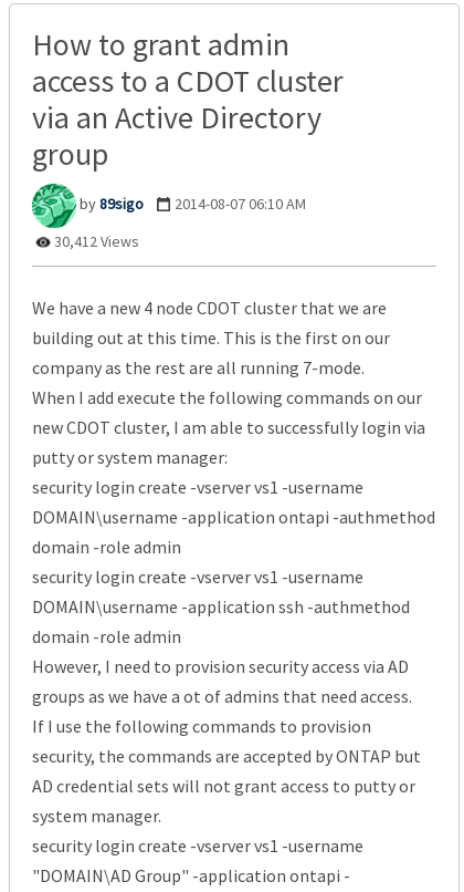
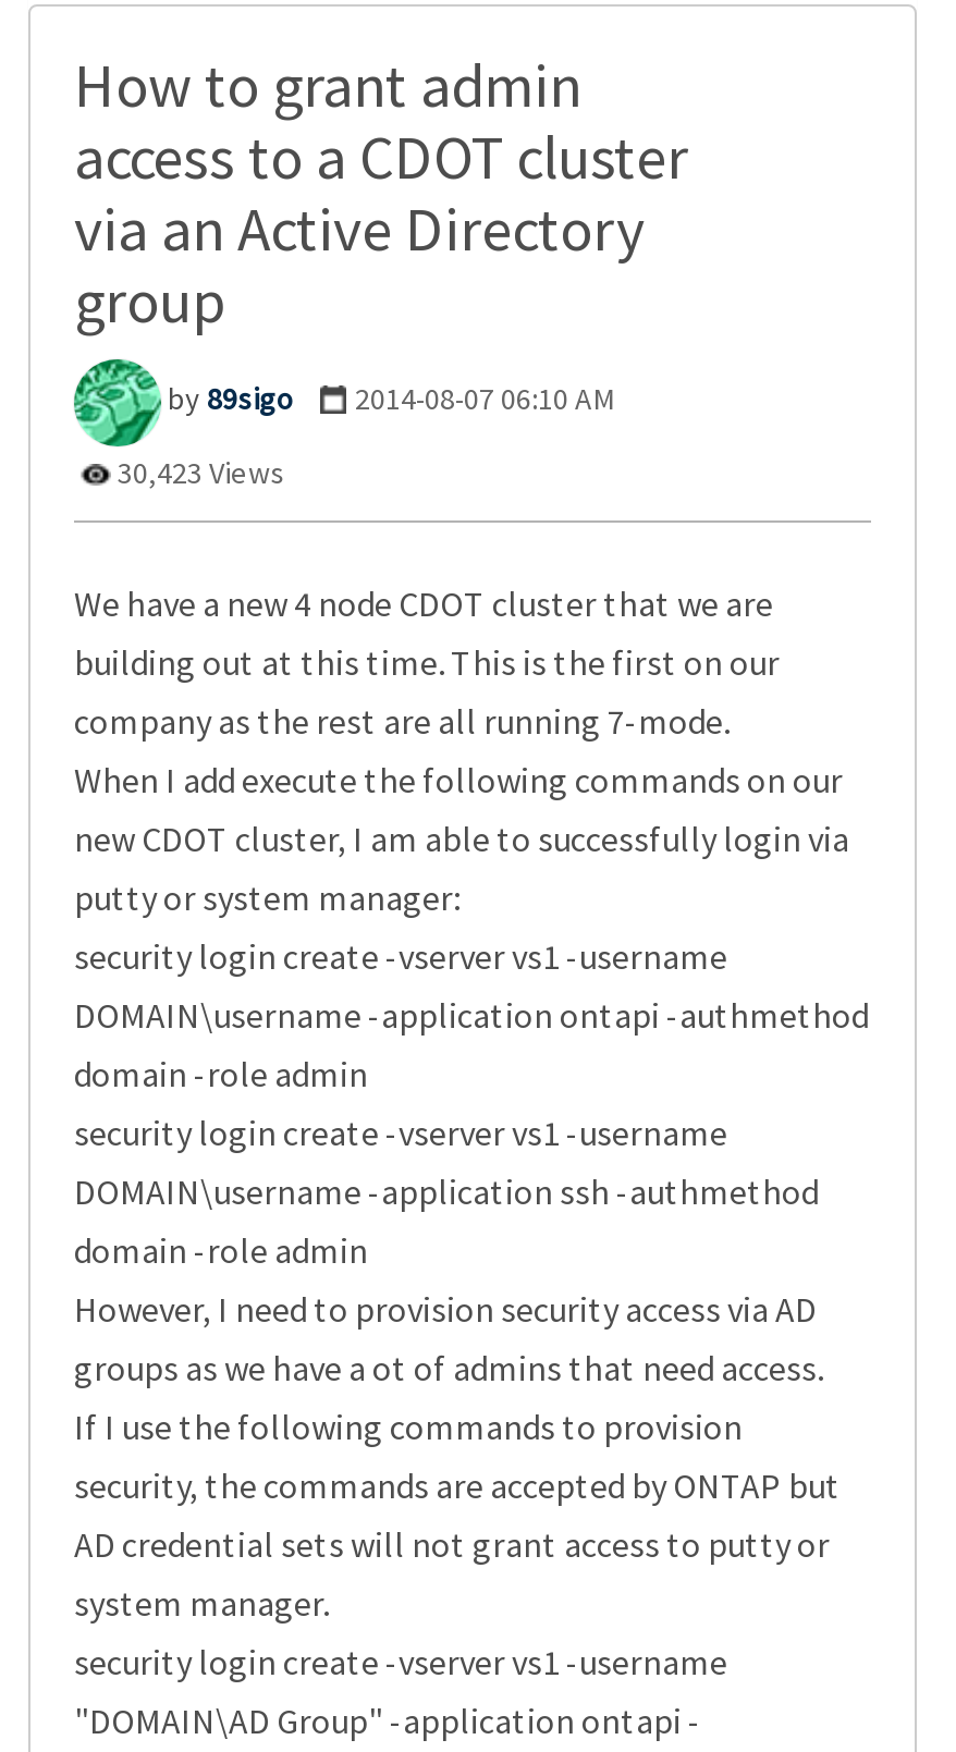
- 30,412 Views
+ 30,423 Views
